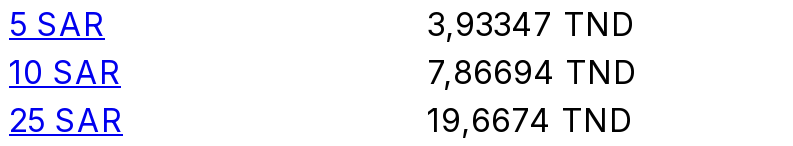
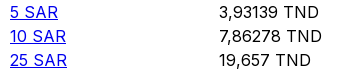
- 3,93347 TND
+ 3,93139 TND

- 7,86694 TND
+ 7,86278 TND

- 19,6674 TND
+ 19,657 TND
